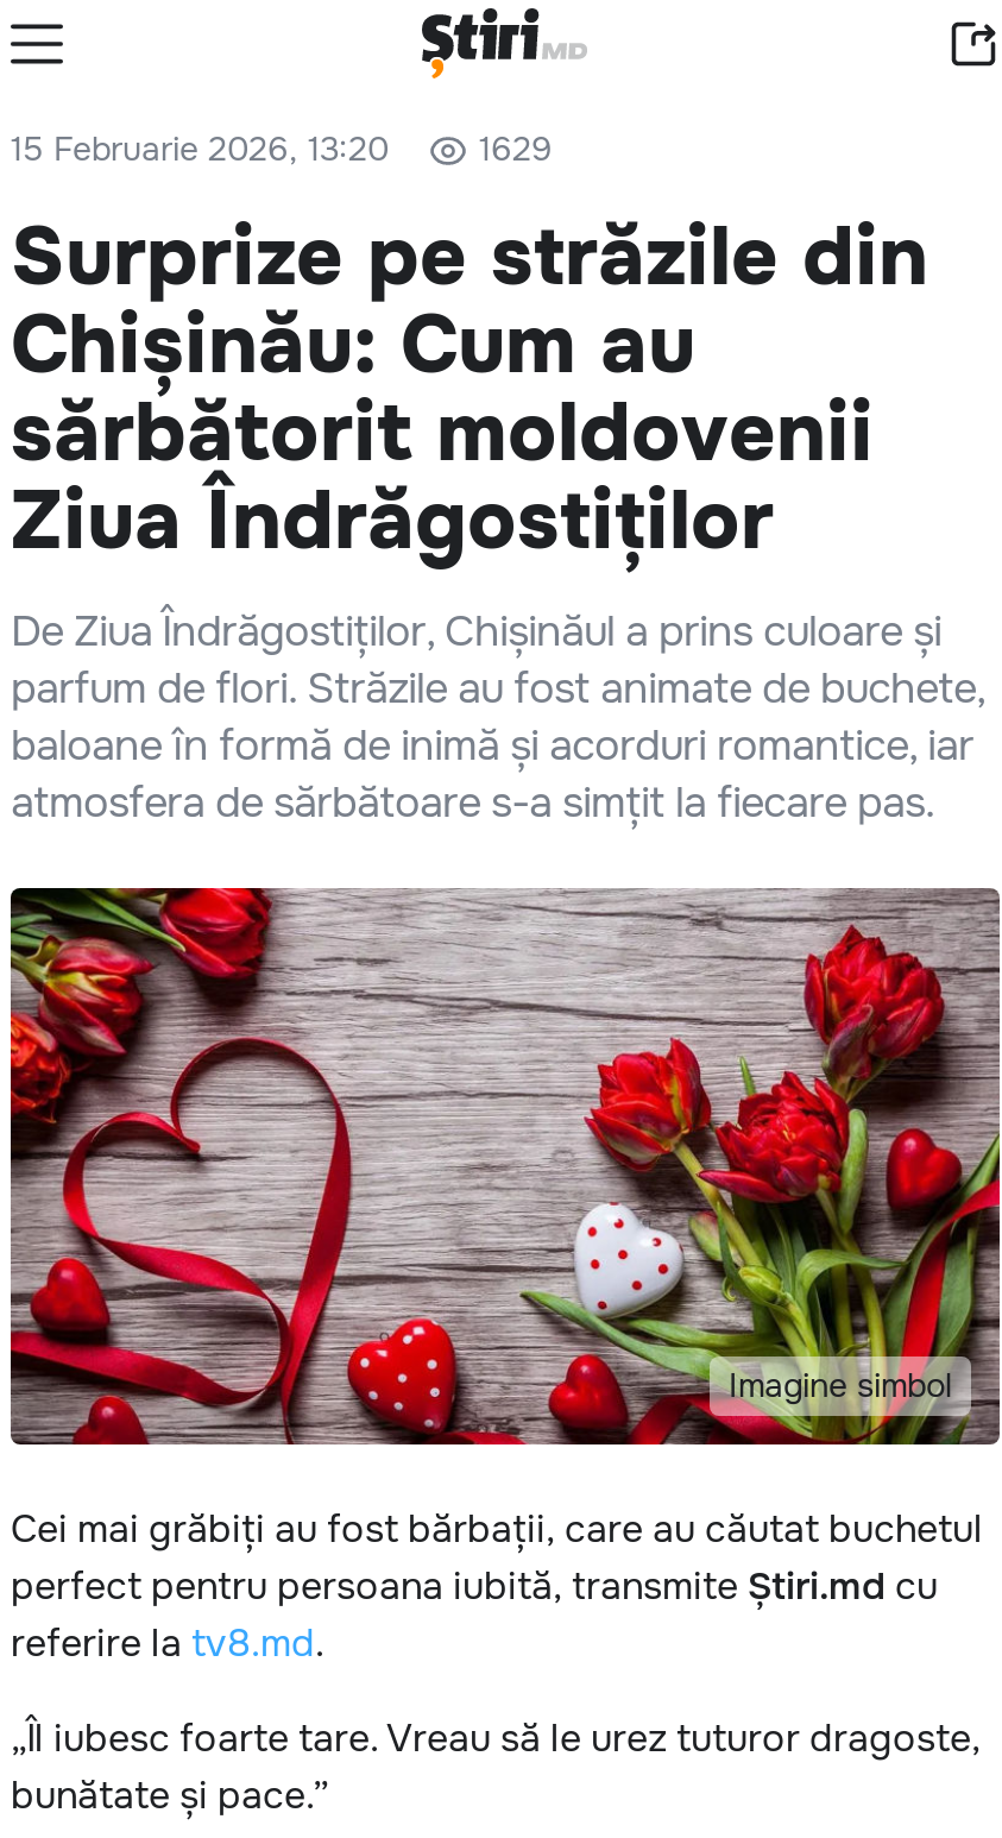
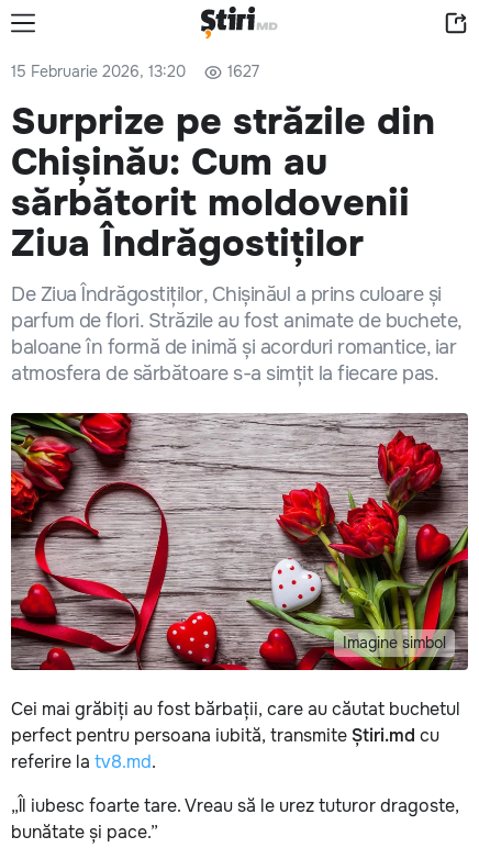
- 1629
+ 1627
